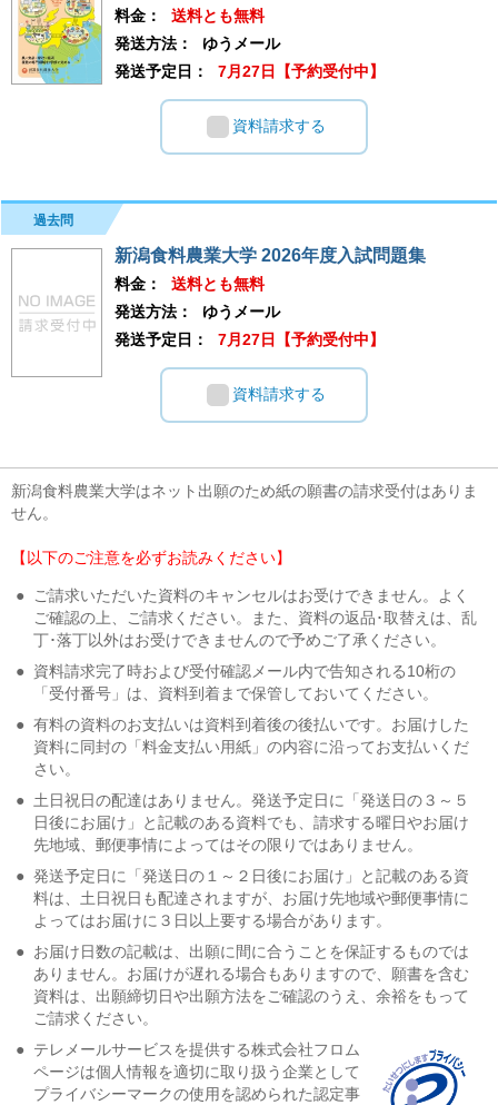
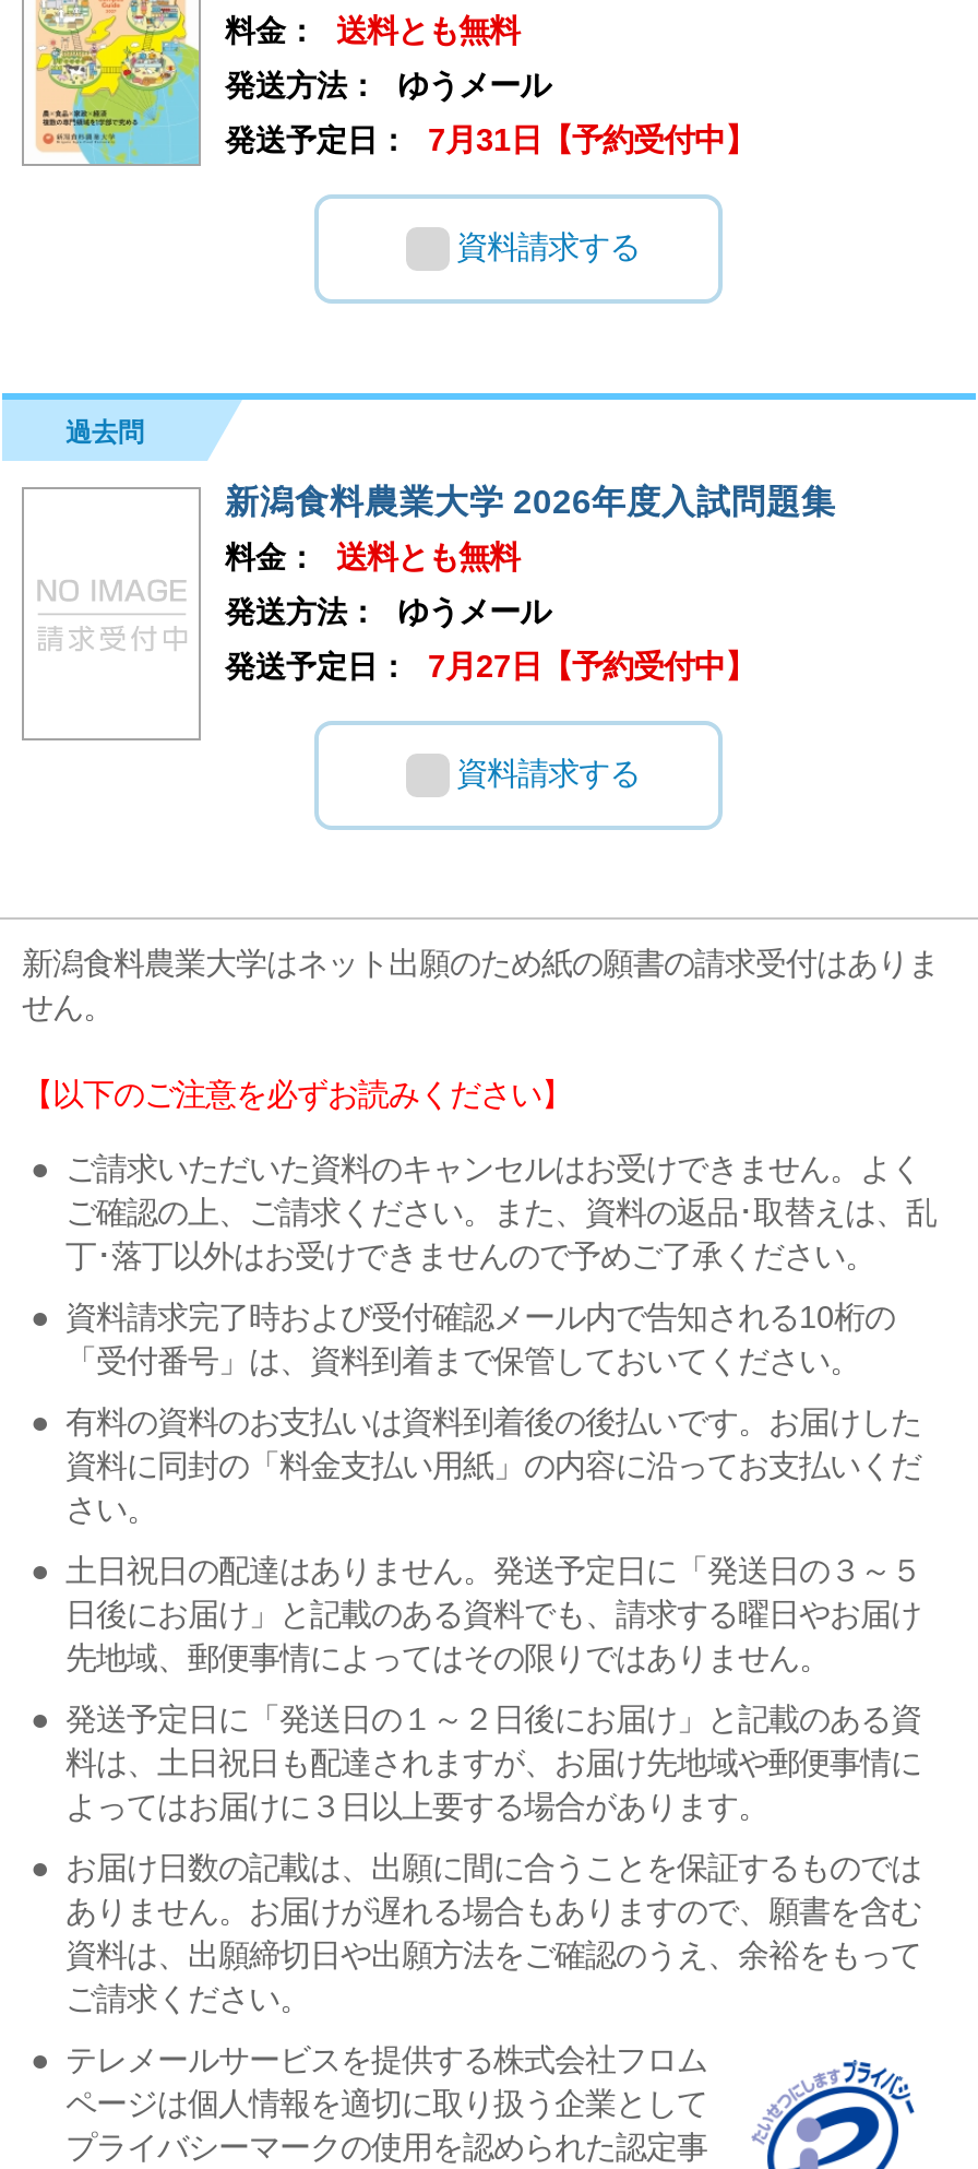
- 発送予定日： 7月27日【予約受付中】
+ 発送予定日： 7月31日【予約受付中】
